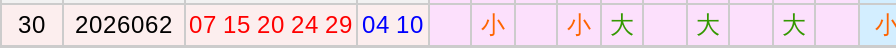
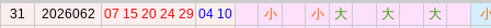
- 30 2026062 07 15 20 24 29 04 10
+ 31 2026062 07 15 20 24 29 04 10
